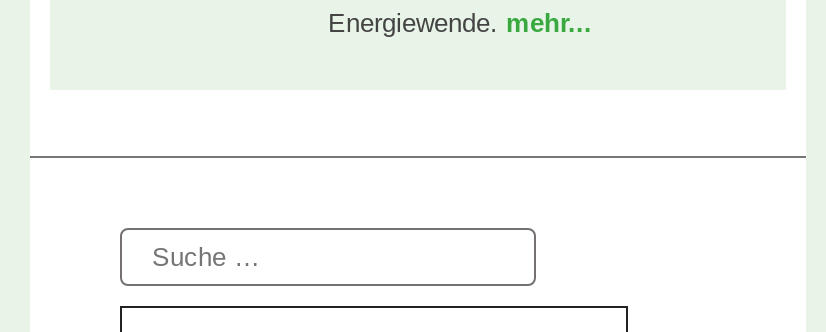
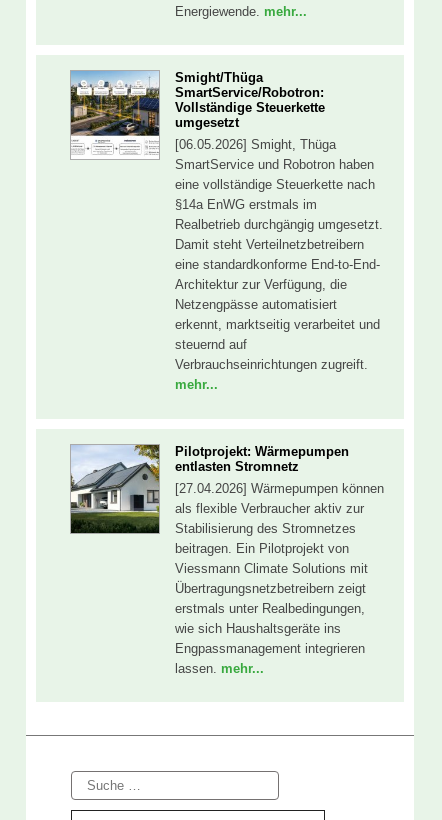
+ [image]
+ Smight/Thüga
+ SmartService/Robotron:
+ Vollständige Steuerkette
+ umgesetzt
+ [06.05.2026] Smight, Thüga
+ SmartService und Robotron haben
+ eine vollständige Steuerkette nach
+ §14a EnWG erstmals im
+ Realbetrieb durchgängig umgesetzt.
+ Damit steht Verteilnetzbetreibern
+ eine standardkonforme End-to-End-
+ Architektur zur Verfügung, die
+ Netzengpässe automatisiert
+ erkennt, marktseitig verarbeitet und
+ steuernd auf
+ Verbrauchseinrichtungen zugreift.
+ mehr...

+ [image]
+ Pilotprojekt: Wärmepumpen
+ entlasten Stromnetz
+ [27.04.2026] Wärmepumpen können
+ als flexible Verbraucher aktiv zur
+ Stabilisierung des Stromnetzes
+ beitragen. Ein Pilotprojekt von
+ Viessmann Climate Solutions mit
+ Übertragungsnetzbetreibern zeigt
+ erstmals unter Realbedingungen,
+ wie sich Haushaltsgeräte ins
+ Engpassmanagement integrieren
+ lassen. mehr...
